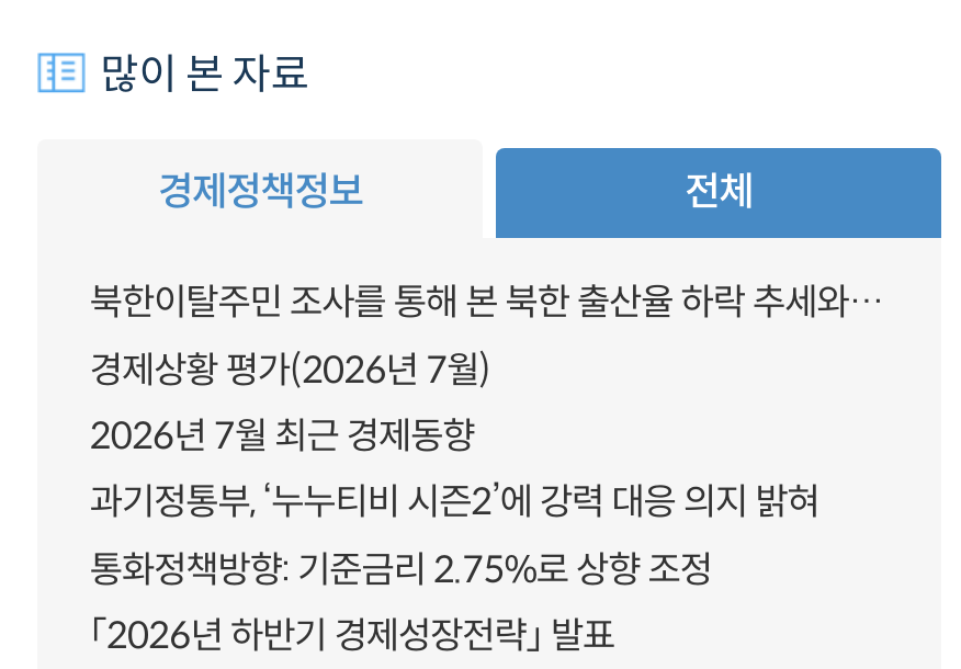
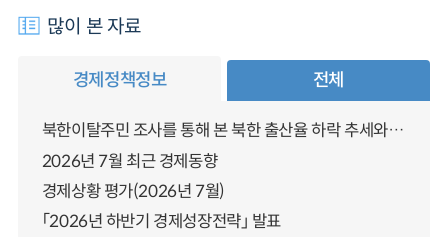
moved down: 경제상황 평가(2026년 7월)

- 과기정통부, ‘누누티비 시즌2’에 강력 대응 의지 밝혀
- 통화정책방향: 기준금리 2.75%로 상향 조정
